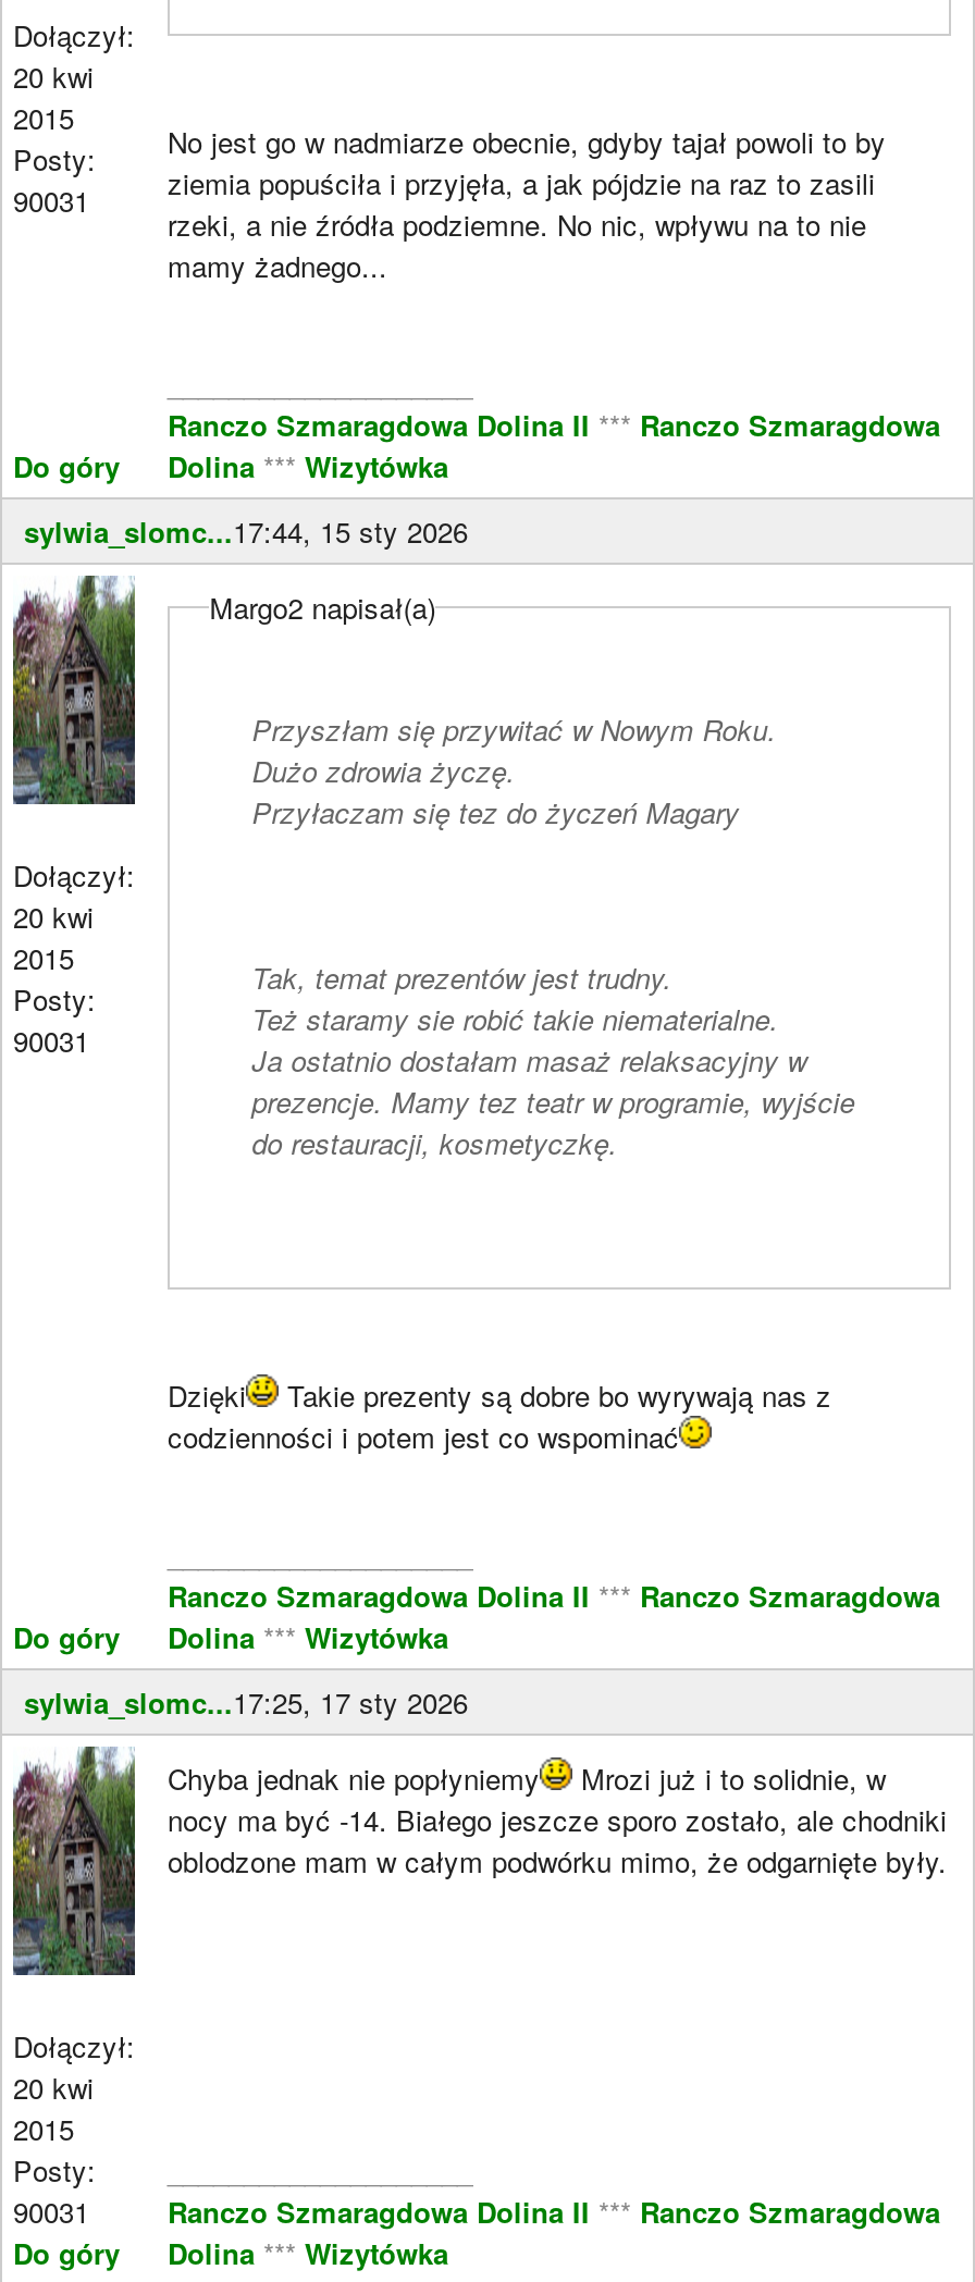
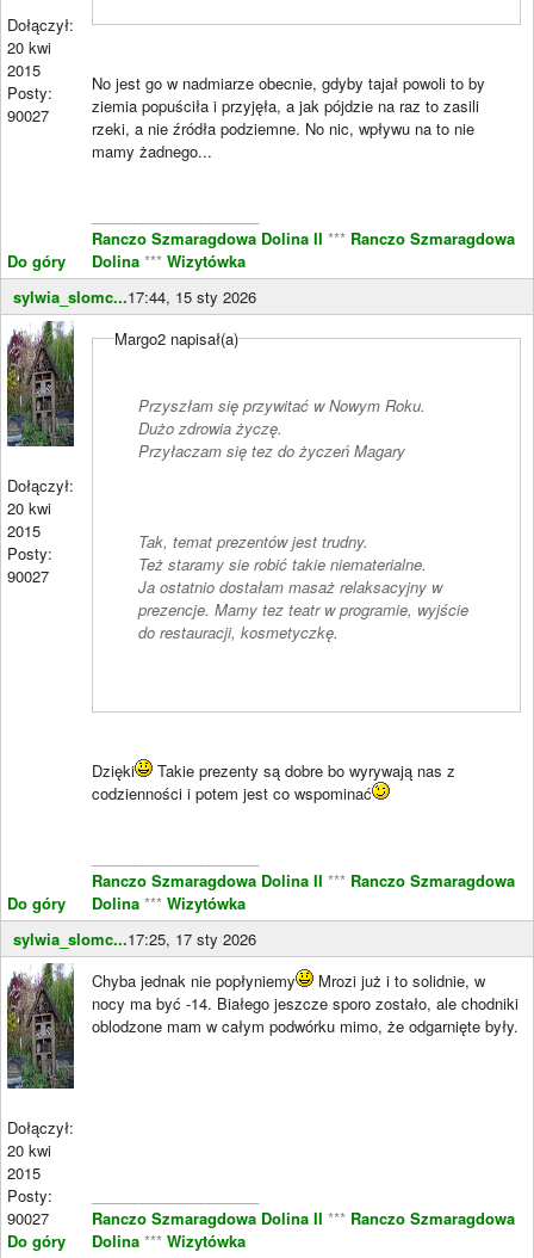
- 90031 ziemia popuściła i przyjęła, a jak pójdzie na raz to zasili
+ 90027 ziemia popuściła i przyjęła, a jak pójdzie na raz to zasili

- 90031
+ 90027

- 90031 Ranczo Szmaragdowa Dolina II *** Ranczo Szmaragdowa
+ 90027 Ranczo Szmaragdowa Dolina II *** Ranczo Szmaragdowa
